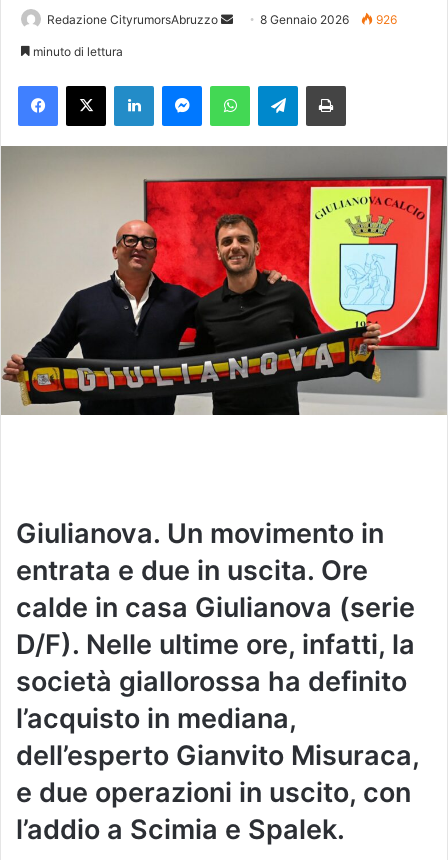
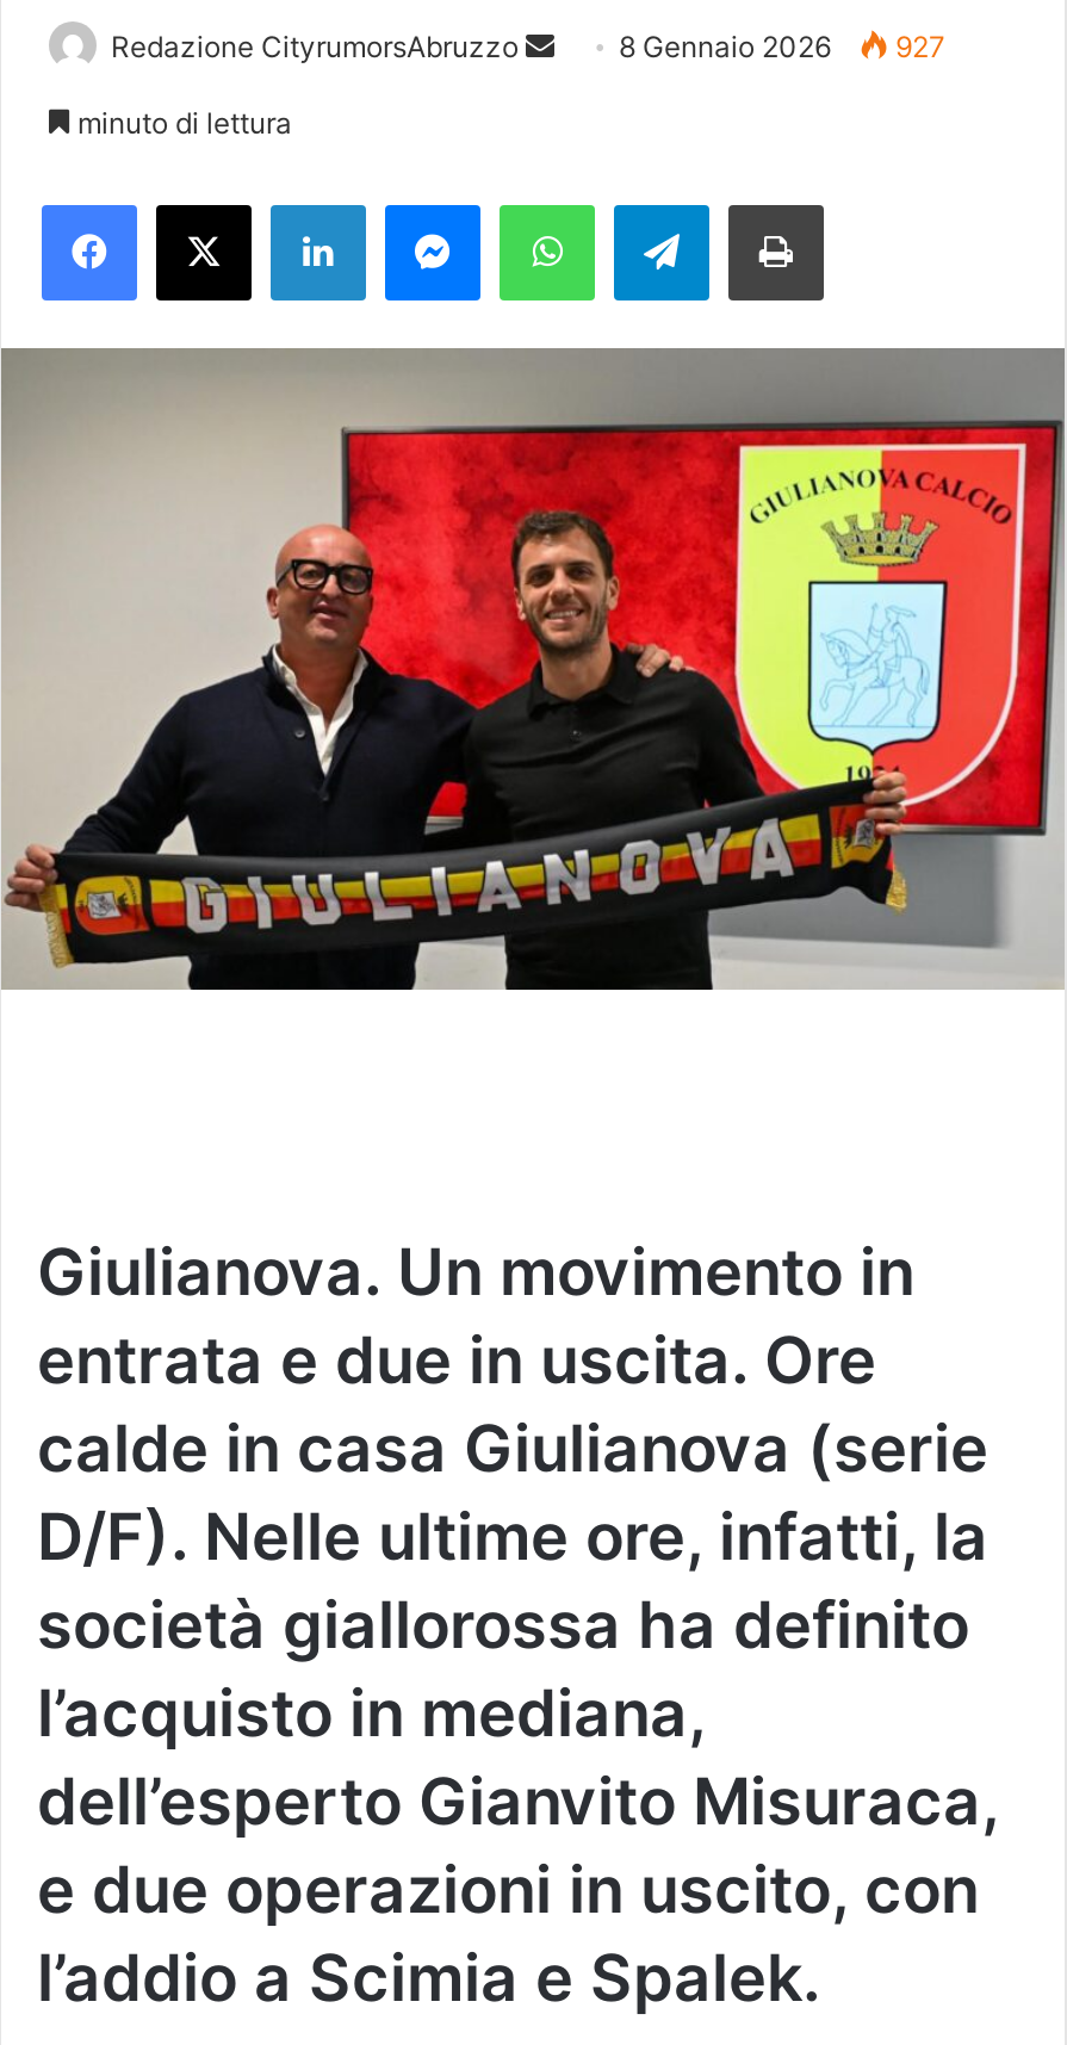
- 926
+ 927
